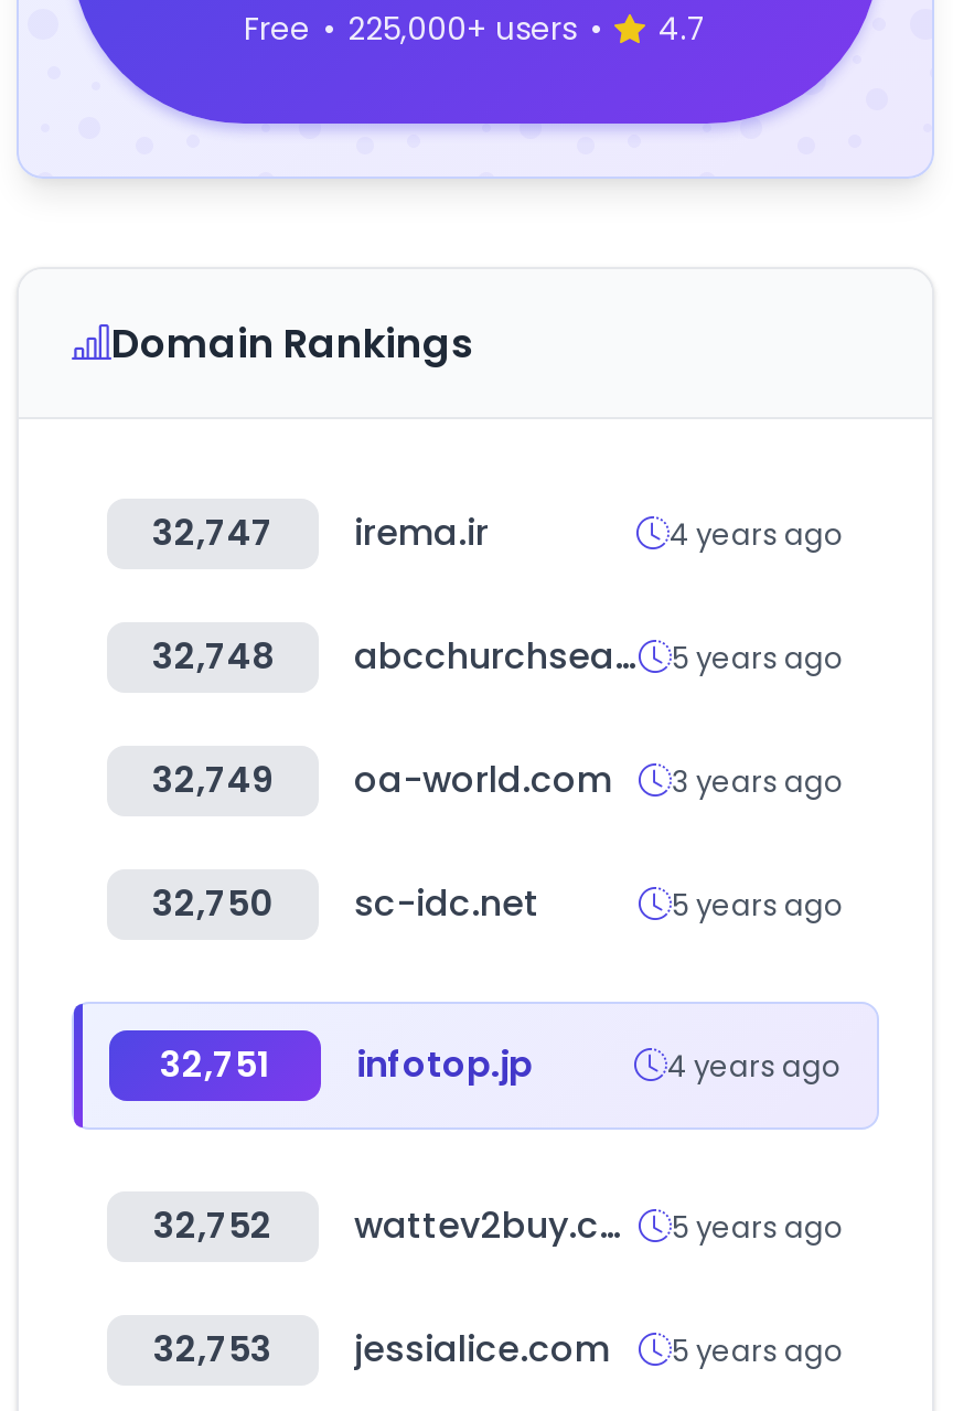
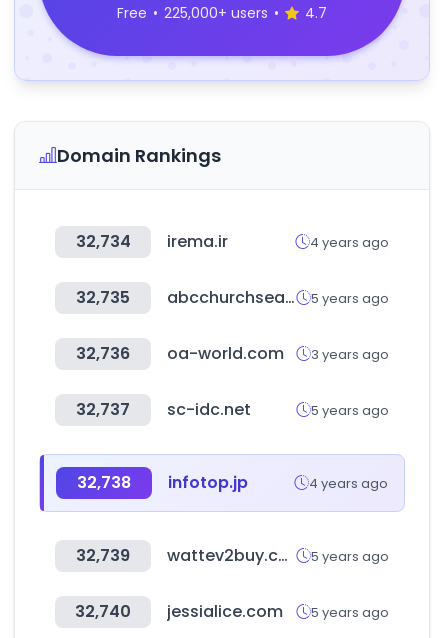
- 32,747 irema.ir
+ 32,734 irema.ir

- 32,748
+ 32,735

- 32,749 oa-world.com 3 years ago
+ 32,736 oa-world.com 3 years ago

- 32,750 sc-idc.net
+ 32,737 sc-idc.net

- 32,751 infotop.jp
+ 32,738 infotop.jp

- 32,752
+ 32,739

- 32,753 jessialice.com 5 years ago
+ 32,740 jessialice.com 5 years ago
